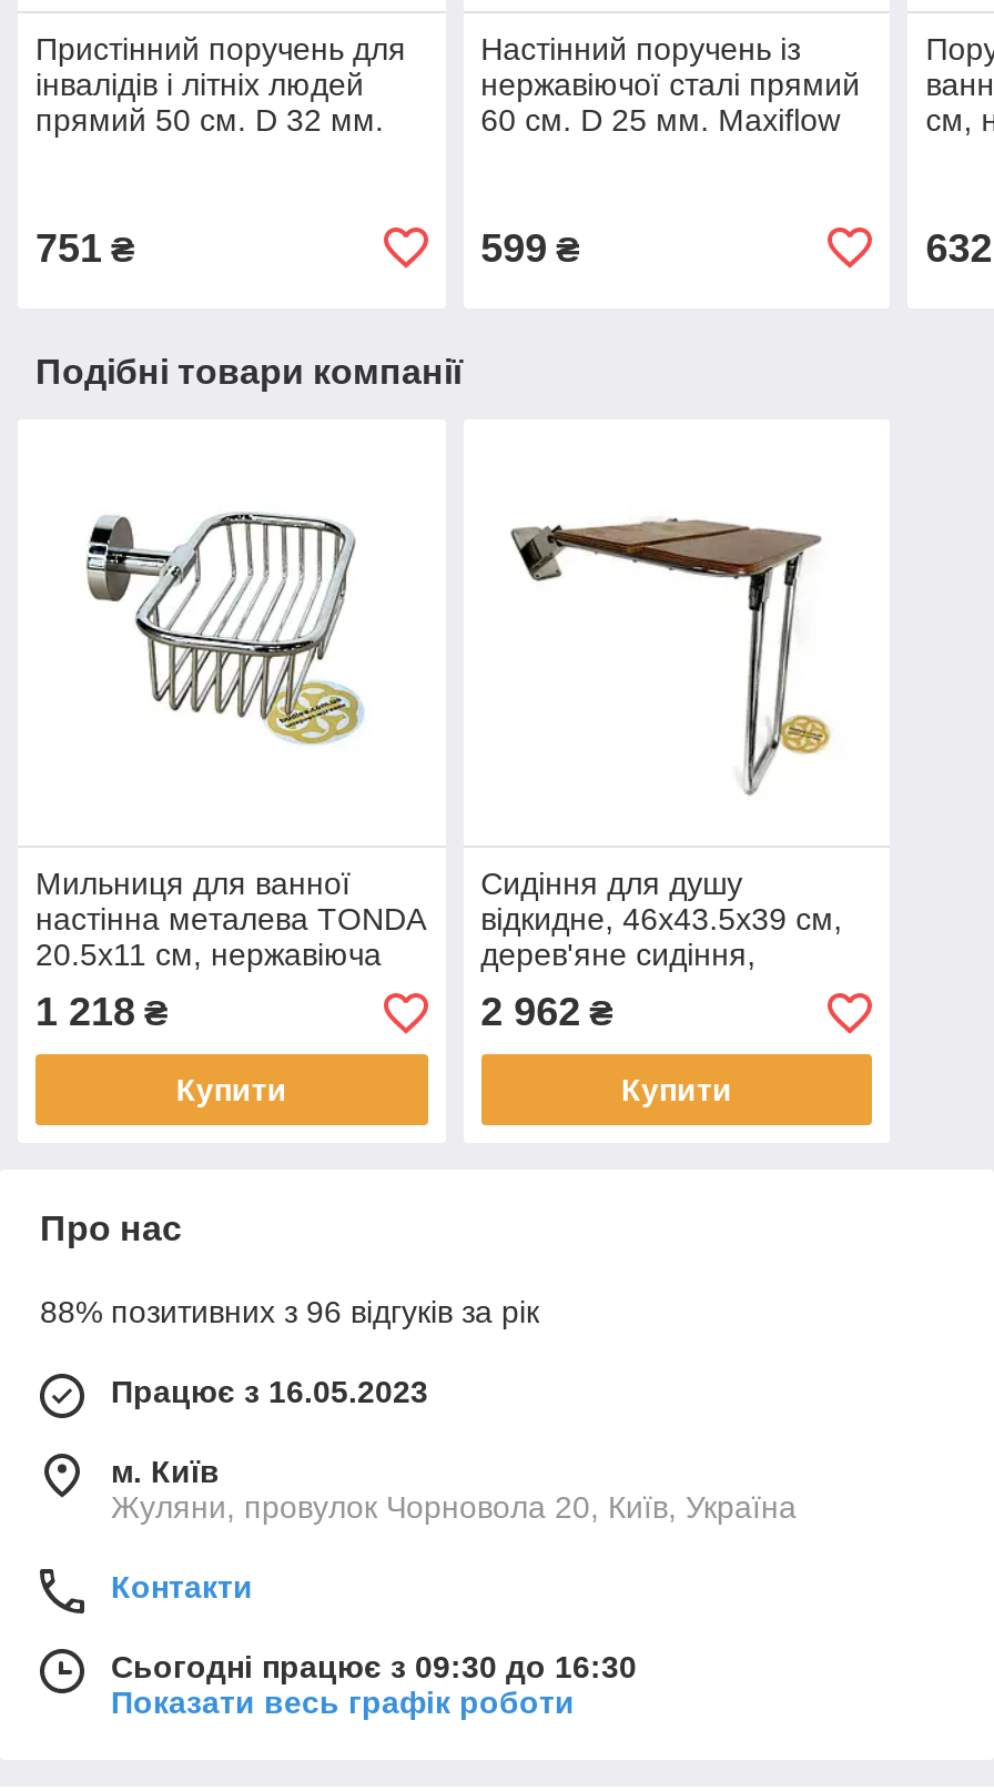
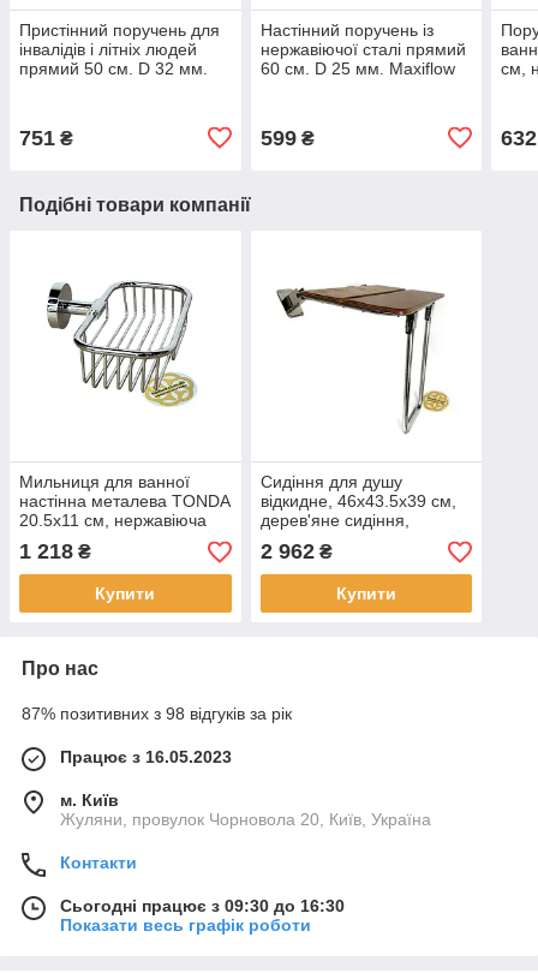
- 88% позитивних з 96 відгуків за рік
+ 87% позитивних з 98 відгуків за рік
